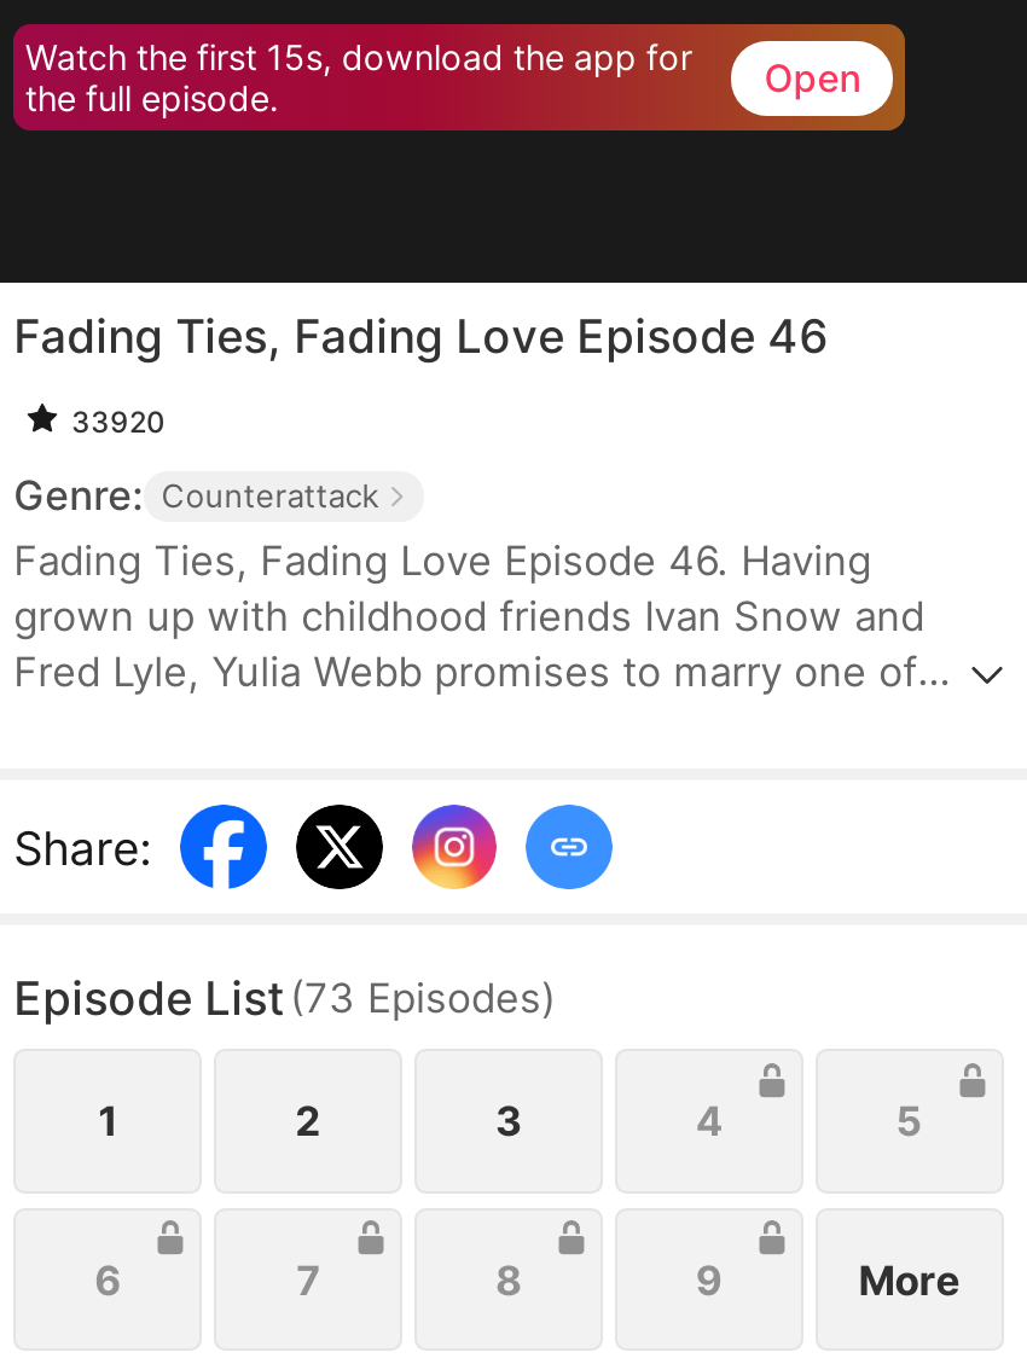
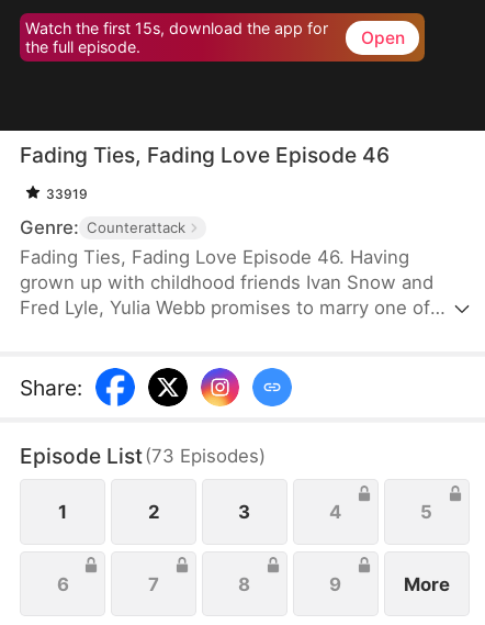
- 33920
+ 33919
